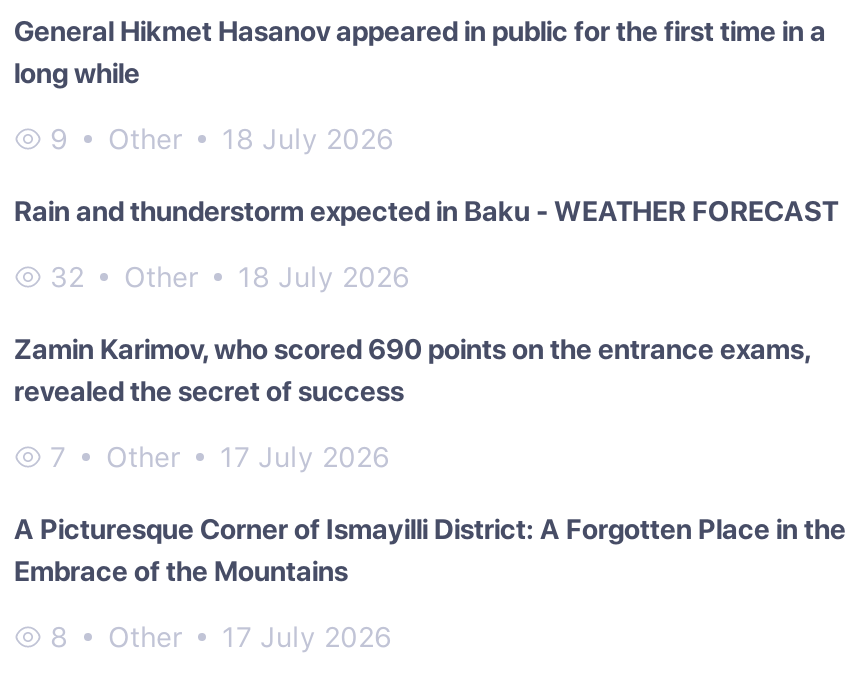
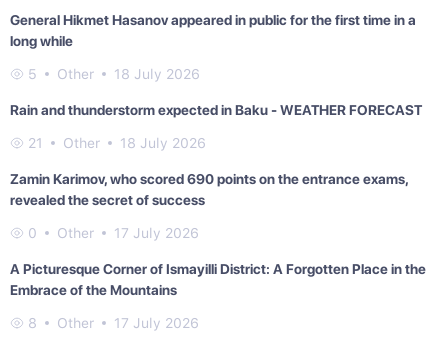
- 9 Other 18 July 2026
+ 5 Other 18 July 2026

- 32 Other 18 July 2026
+ 21 Other 18 July 2026

- 7 Other 17 July 2026
+ 0 Other 17 July 2026
